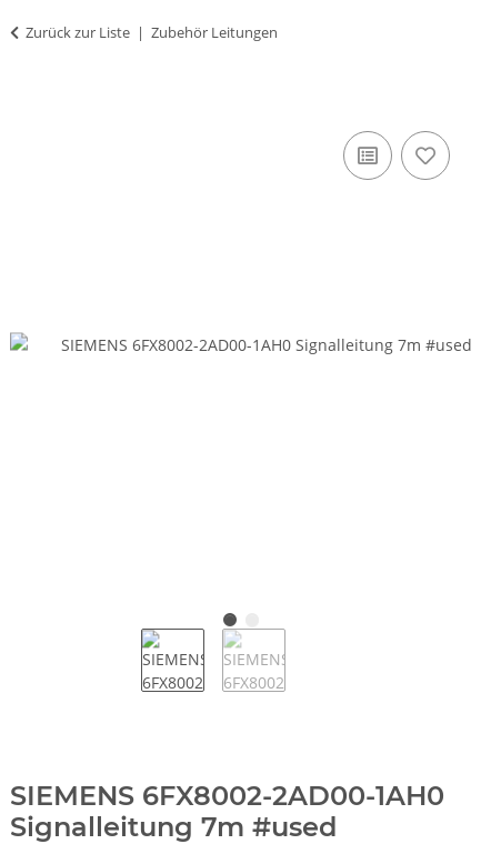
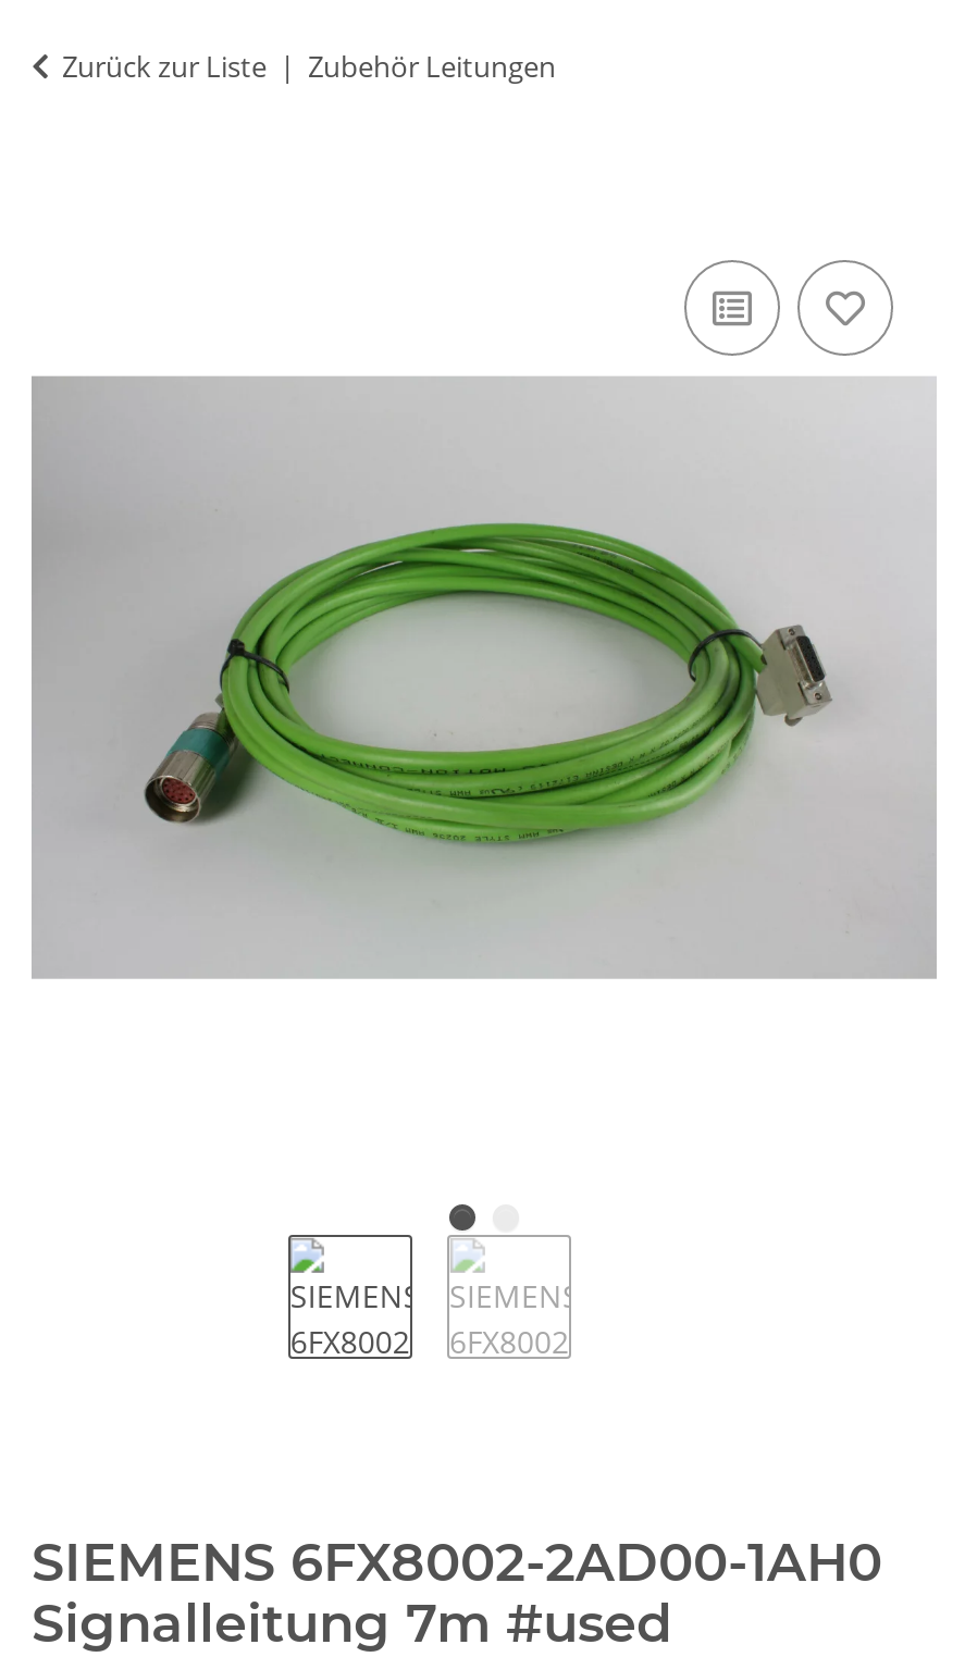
+ [image]
